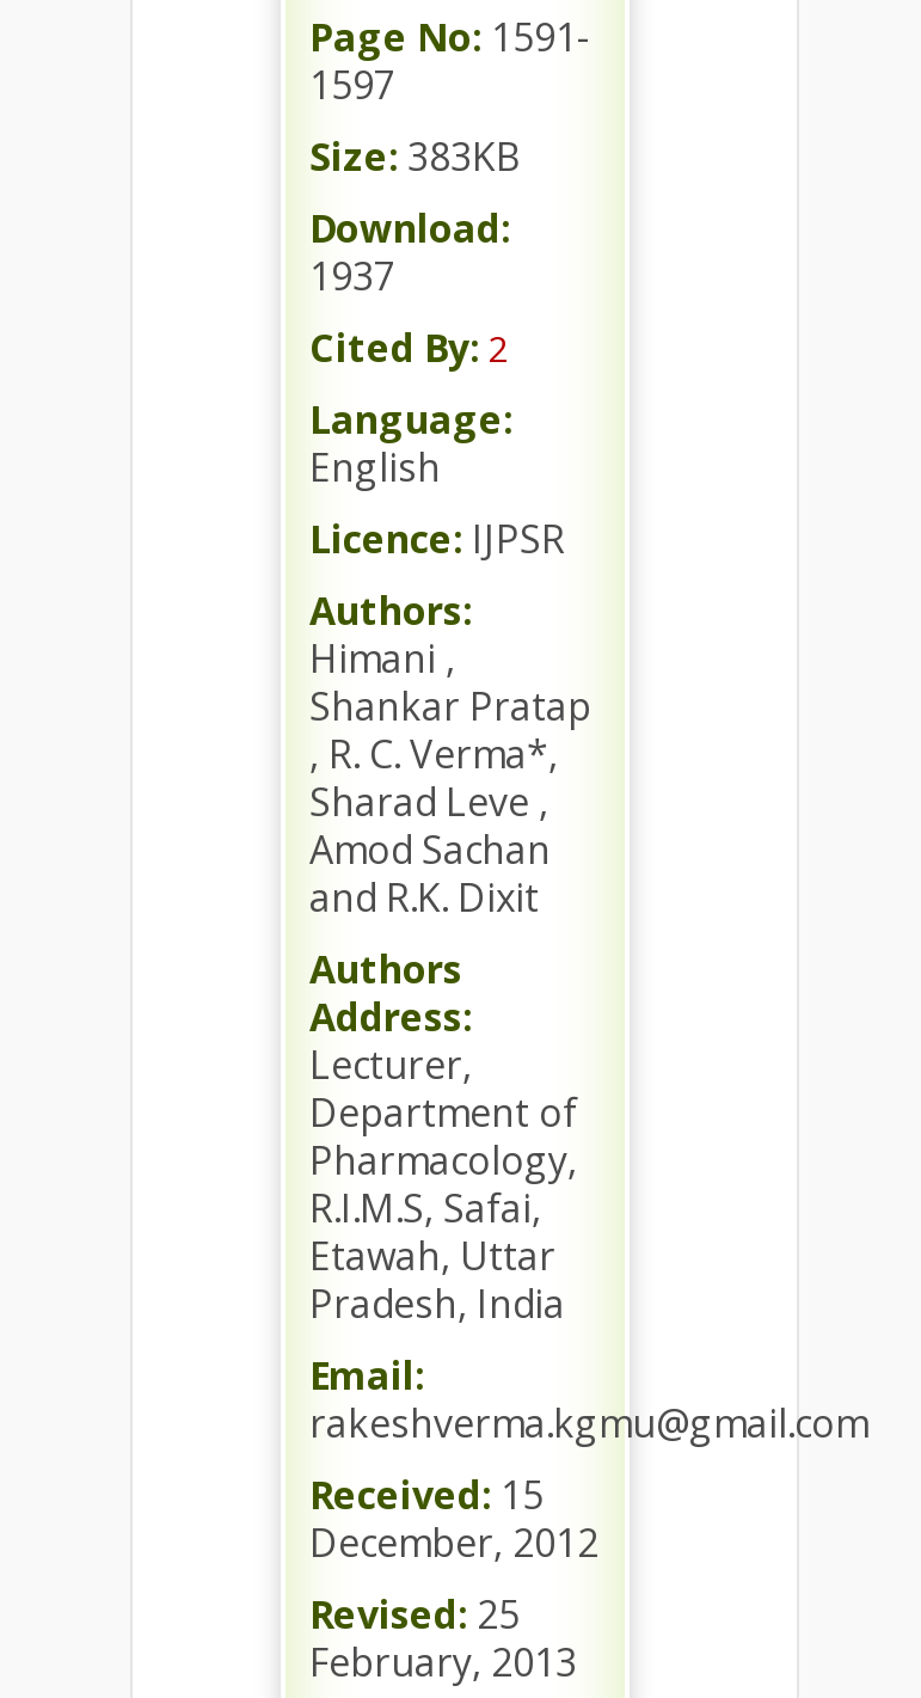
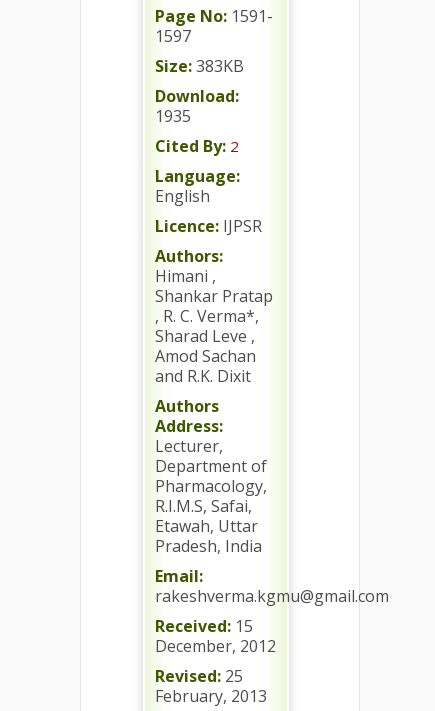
- 1937
+ 1935
